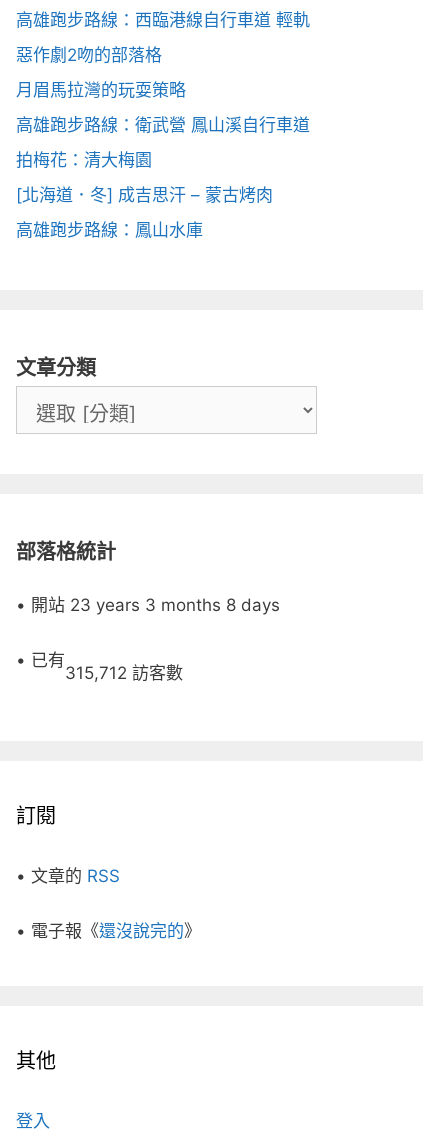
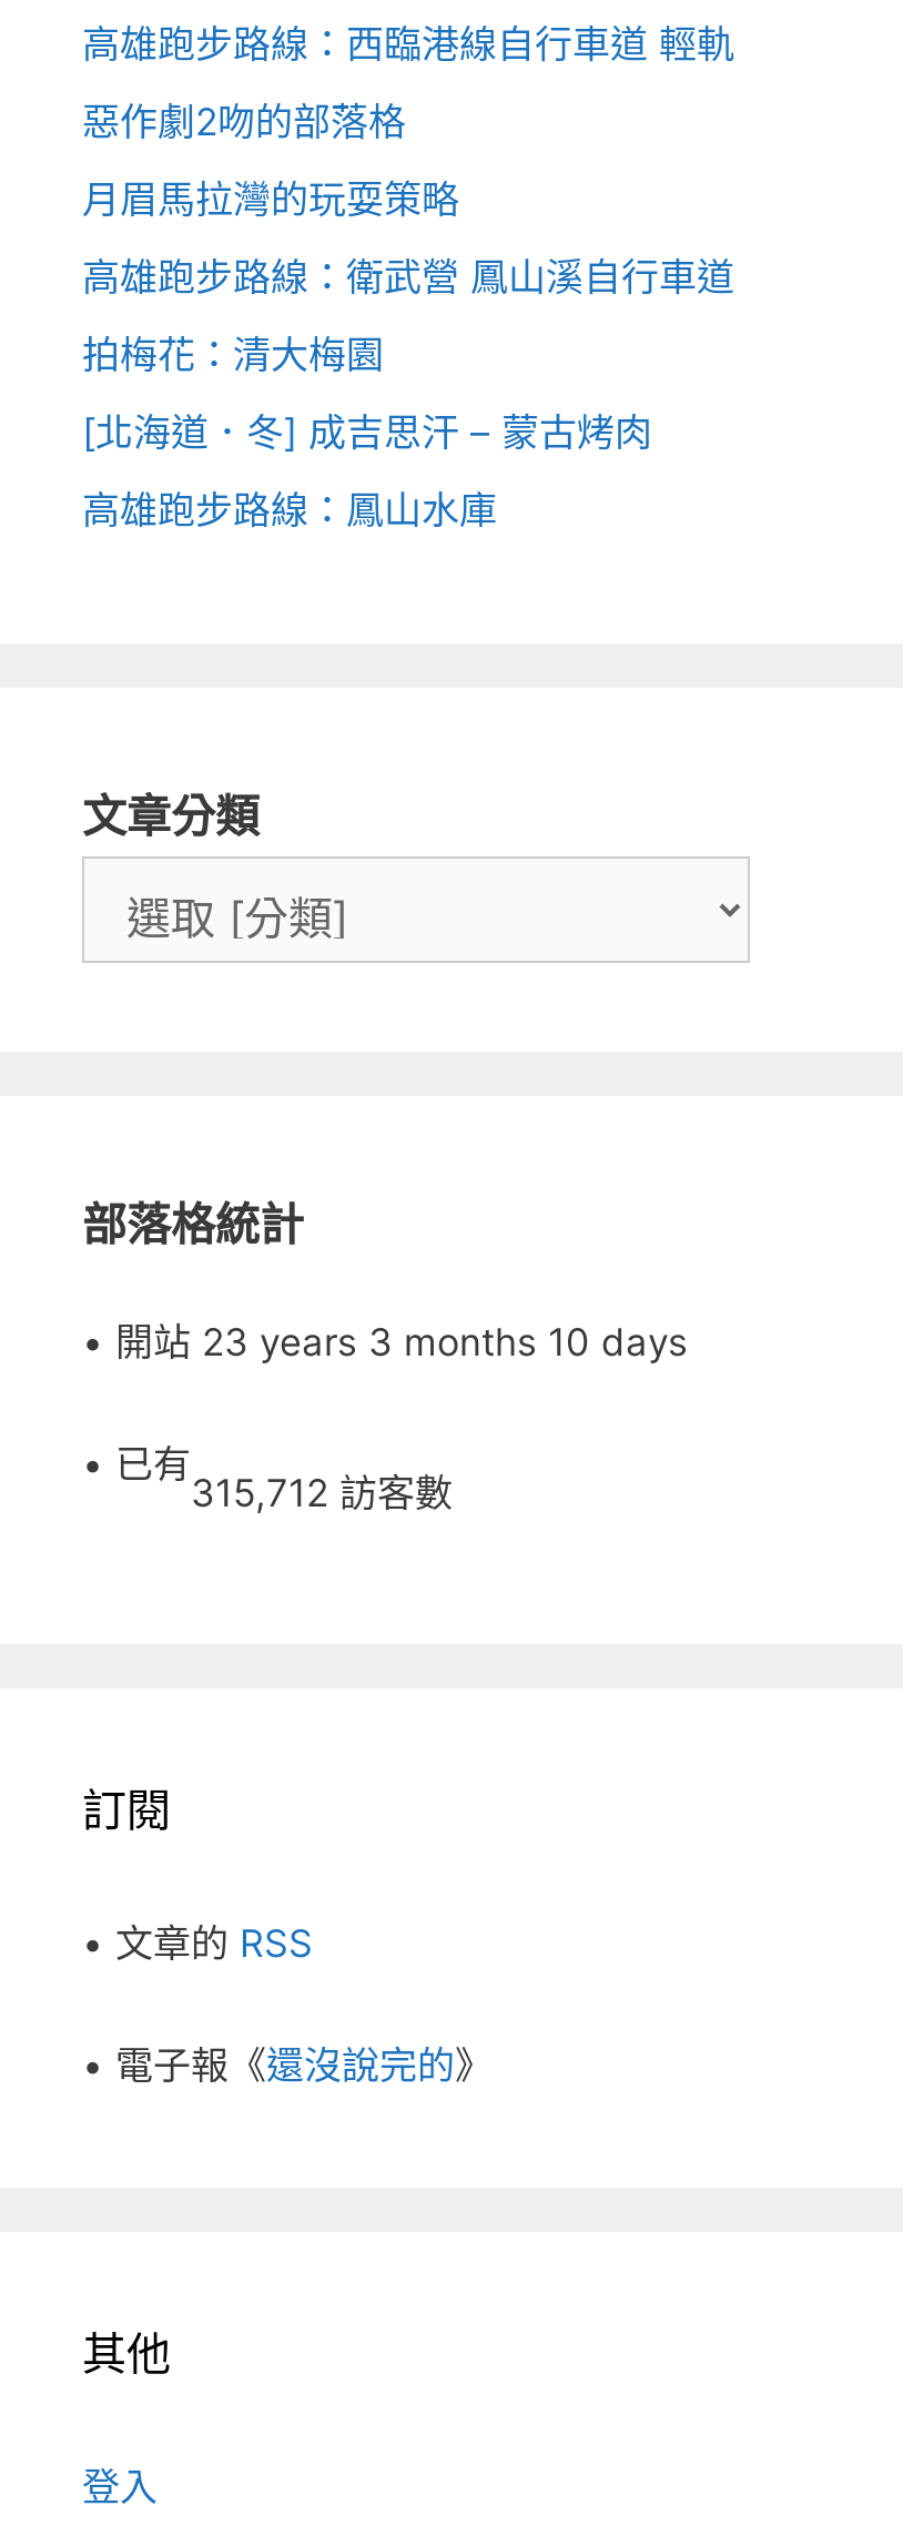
- • 開站 23 years 3 months 8 days
+ • 開站 23 years 3 months 10 days
